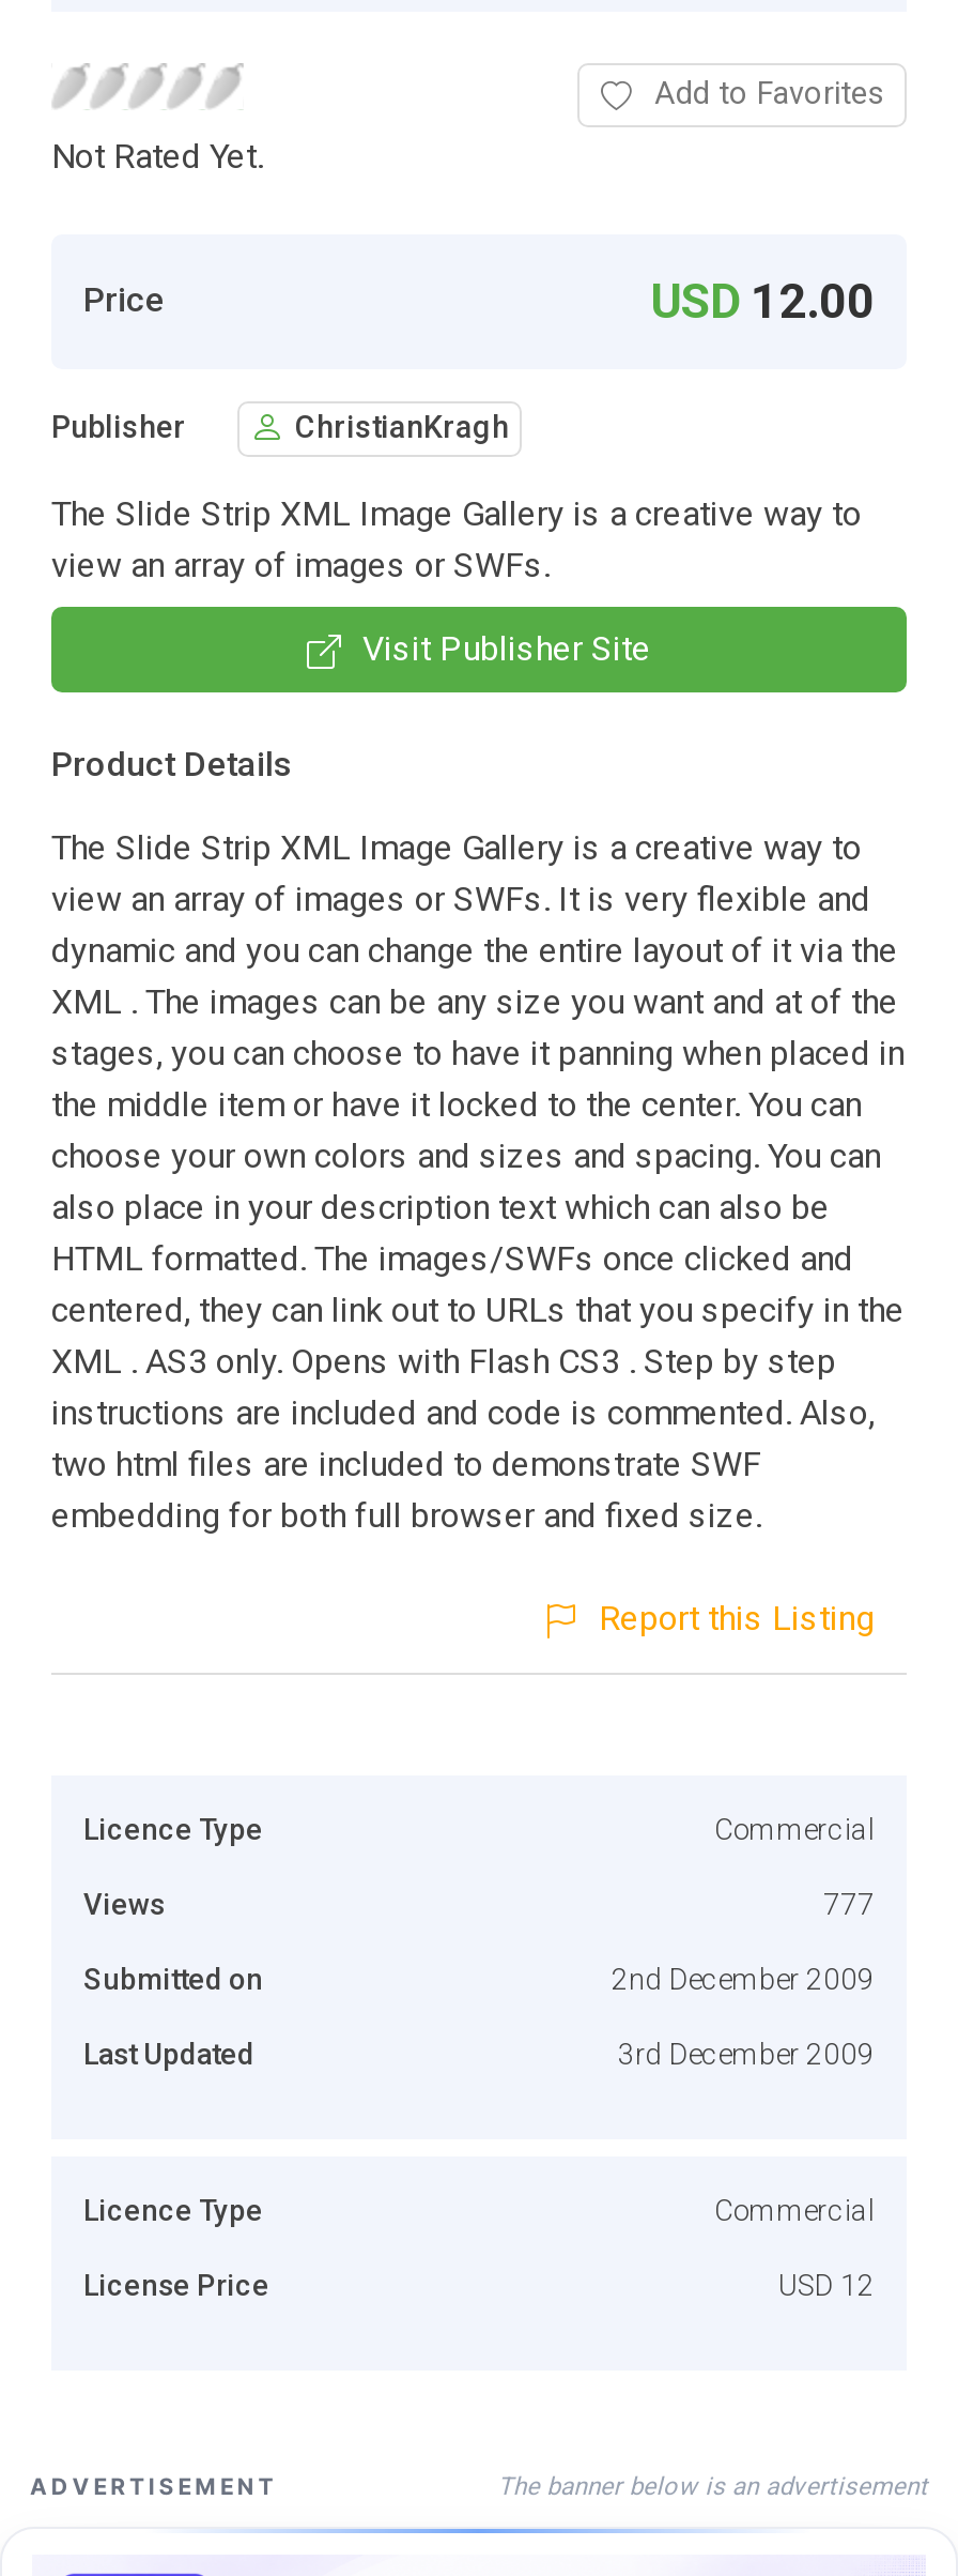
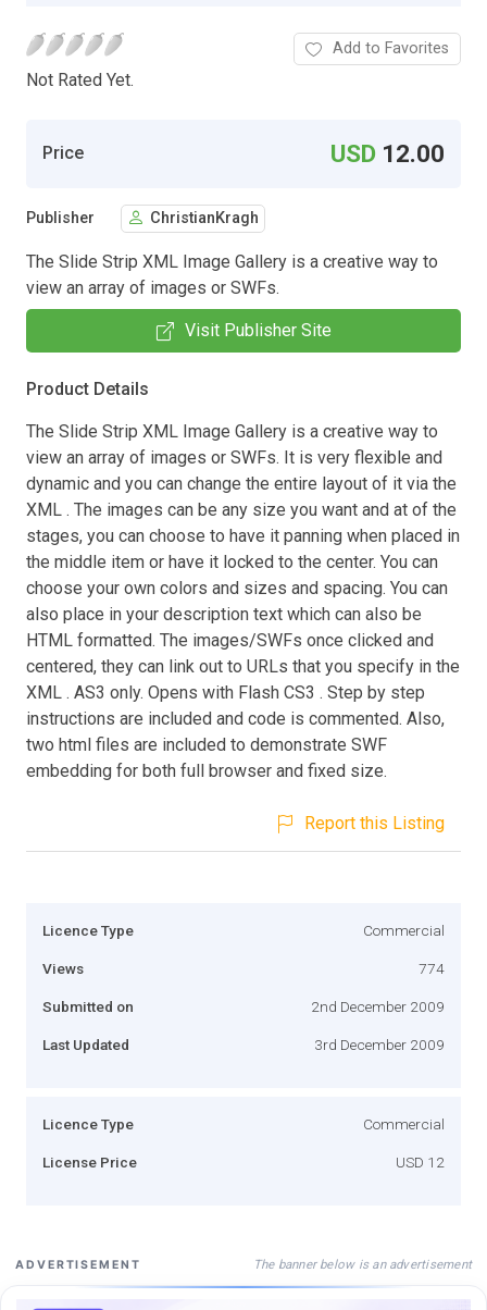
- 777
+ 774
